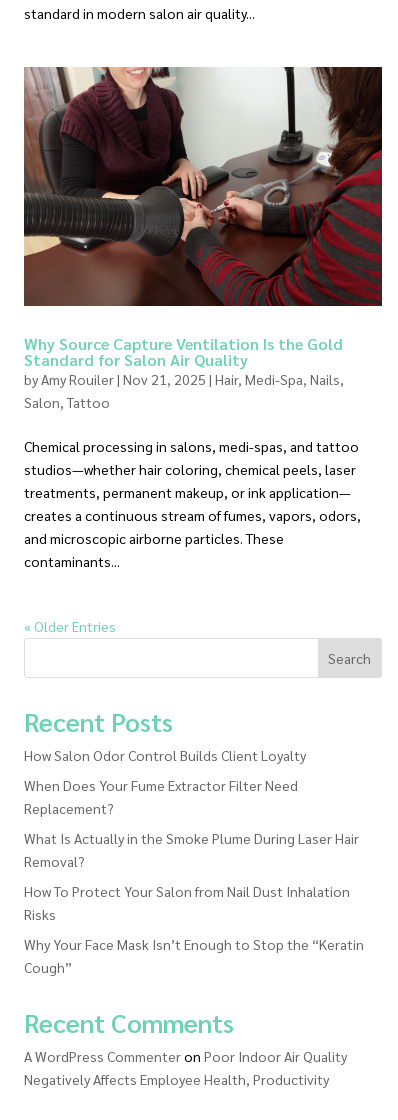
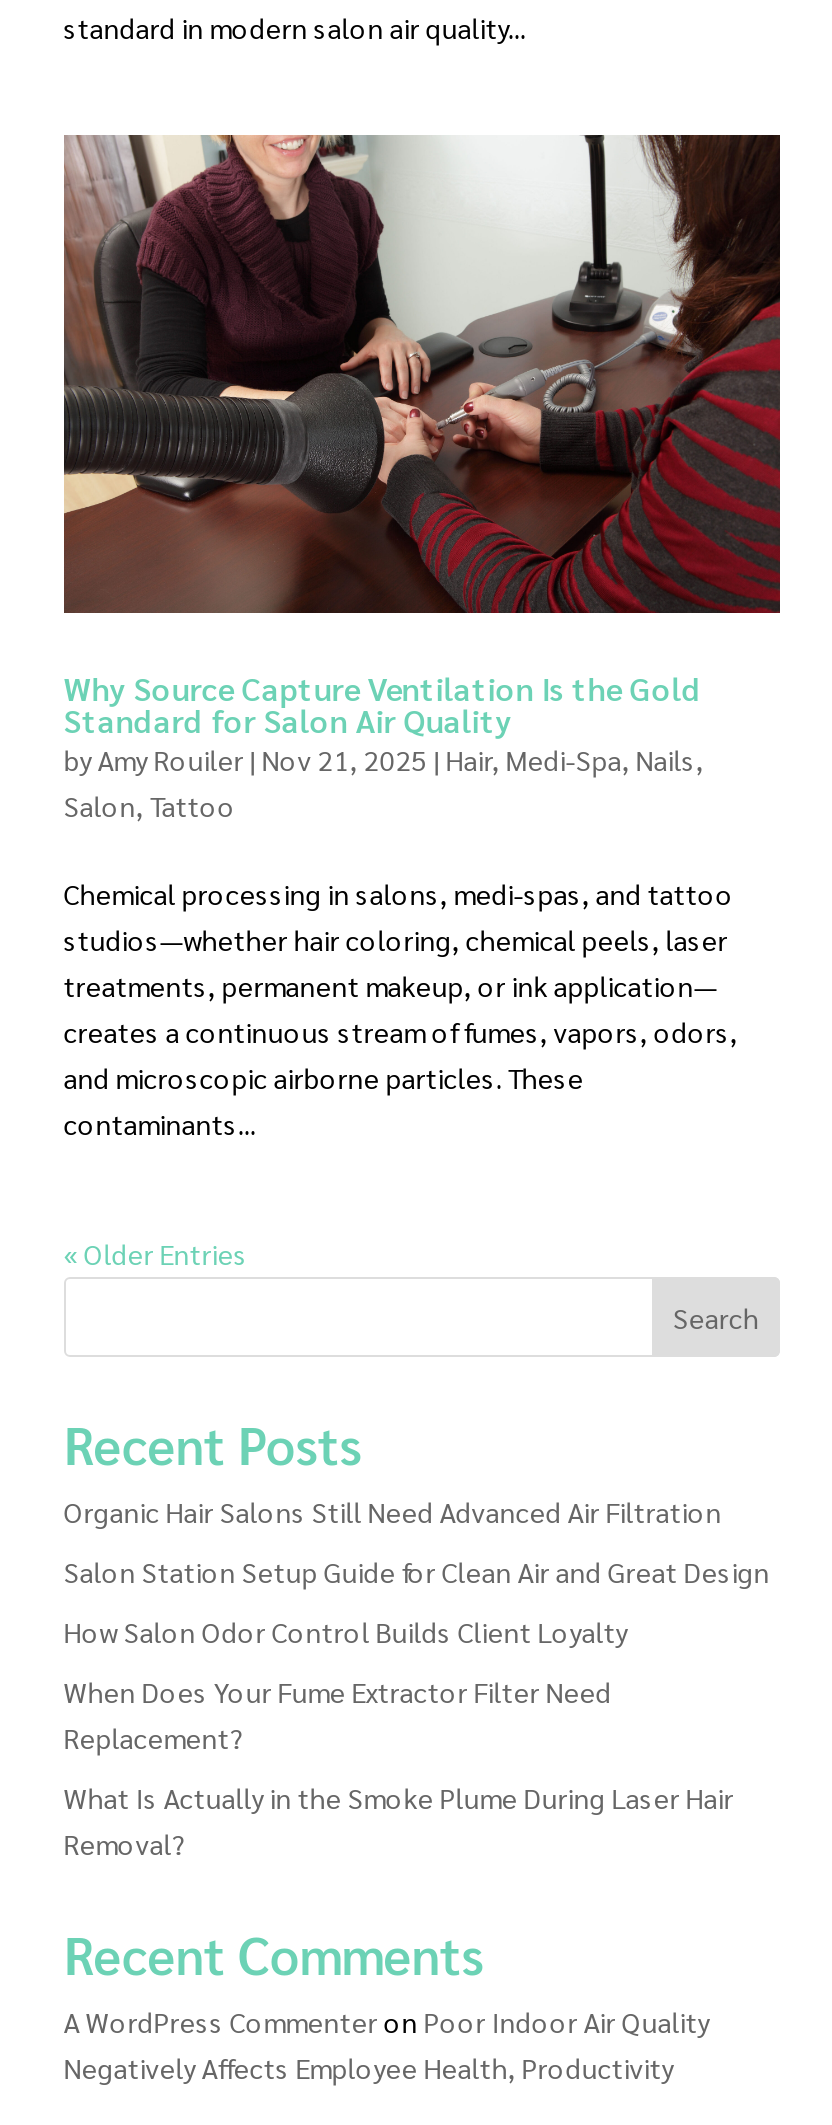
+ Organic Hair Salons Still Need Advanced Air Filtration
+ Salon Station Setup Guide for Clean Air and Great Design

moved down: How Salon Odor Control Builds Client Loyalty | When Does Your Fume Extractor Filter Need | Replacement? | What Is Actually in the Smoke Plume During Laser Hair | Removal?

- How To Protect Your Salon from Nail Dust Inhalation
- Risks
- Why Your Face Mask Isn’t Enough to Stop the “Keratin
- Cough”
